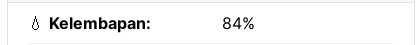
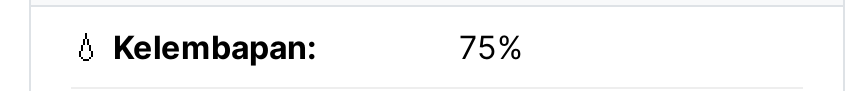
- 84%
+ 75%
